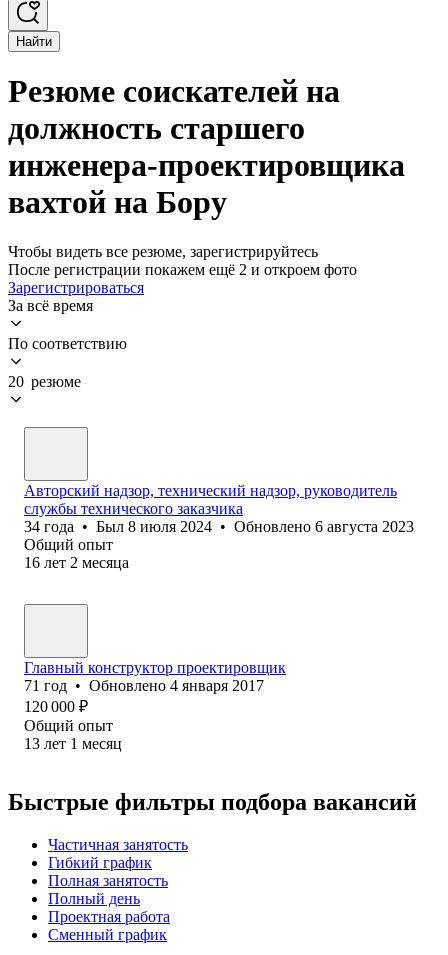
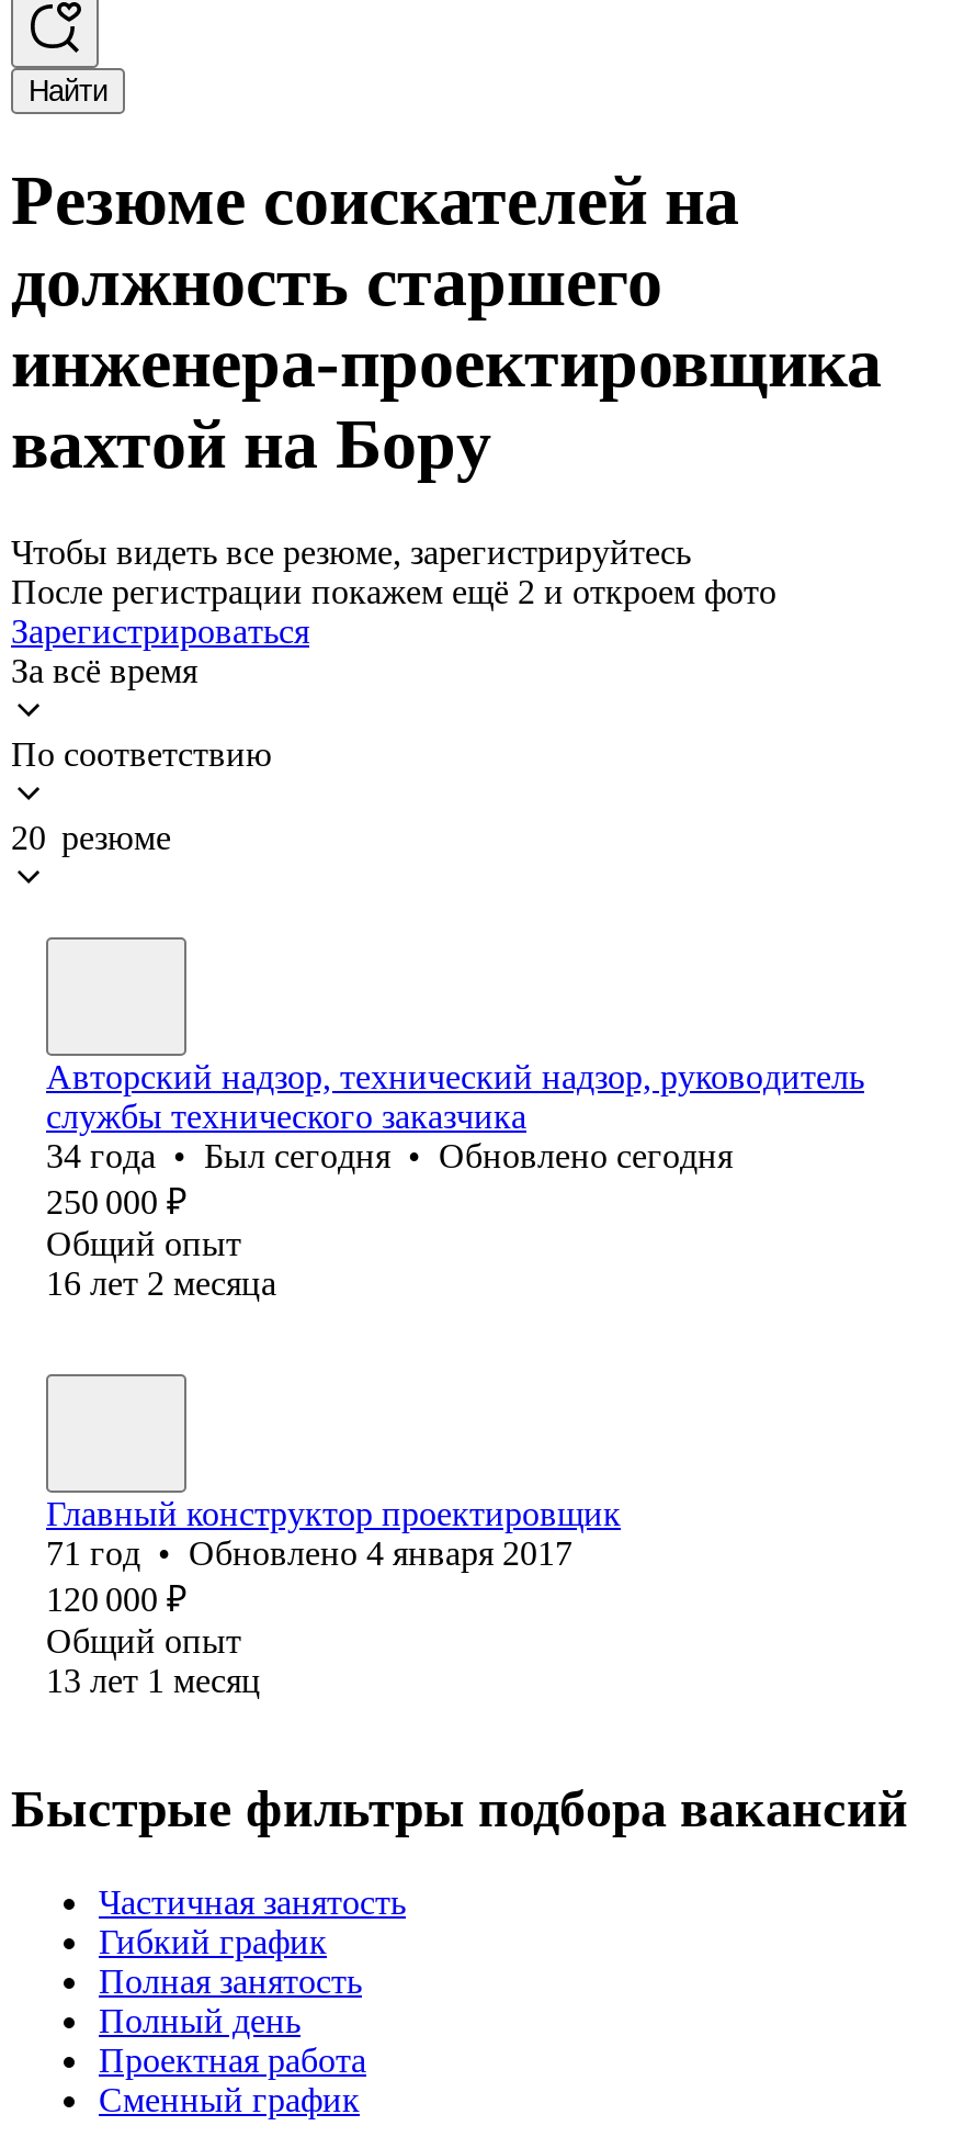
- 34 года • Был 8 июля 2024 • Обновлено 6 августа 2023
+ 34 года • Был сегодня • Обновлено сегодня
+ 250 000 ₽
